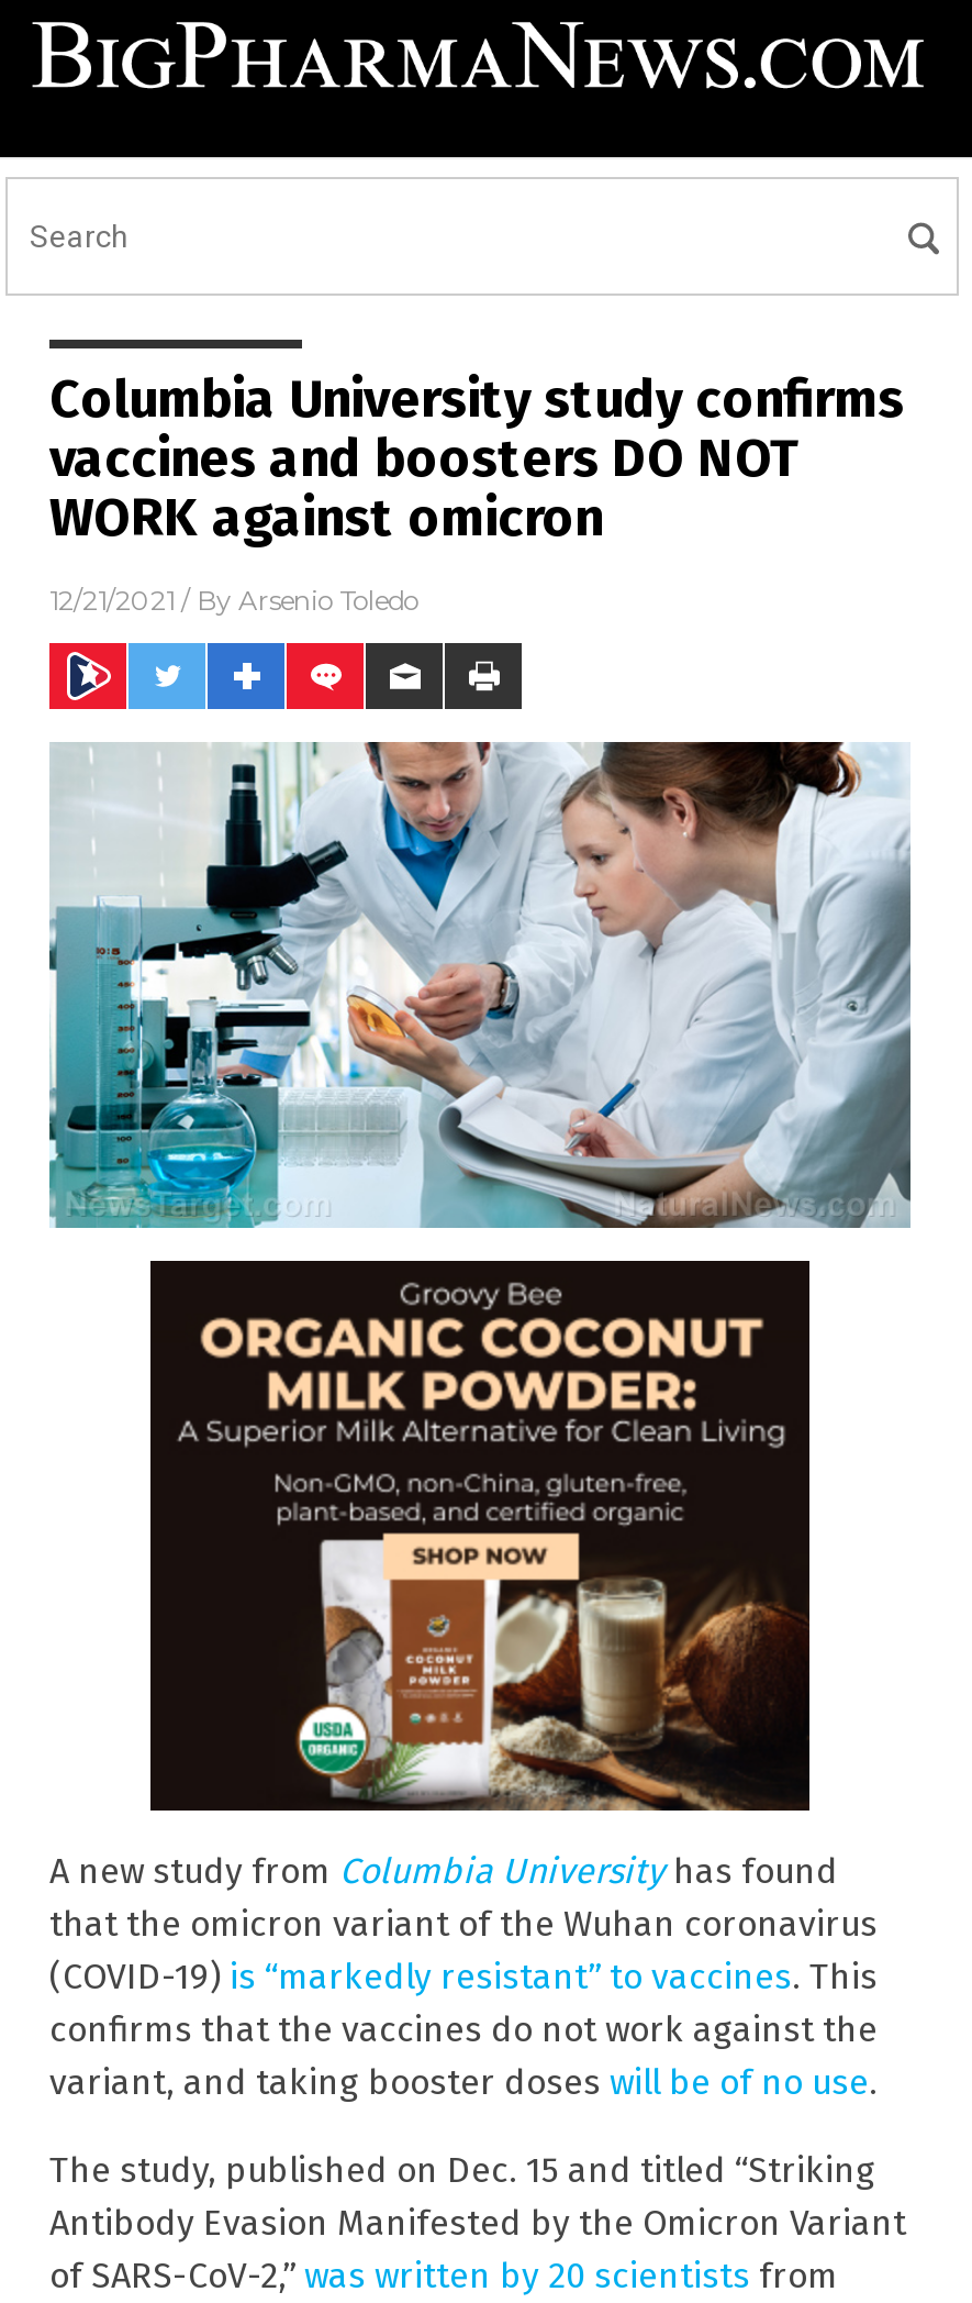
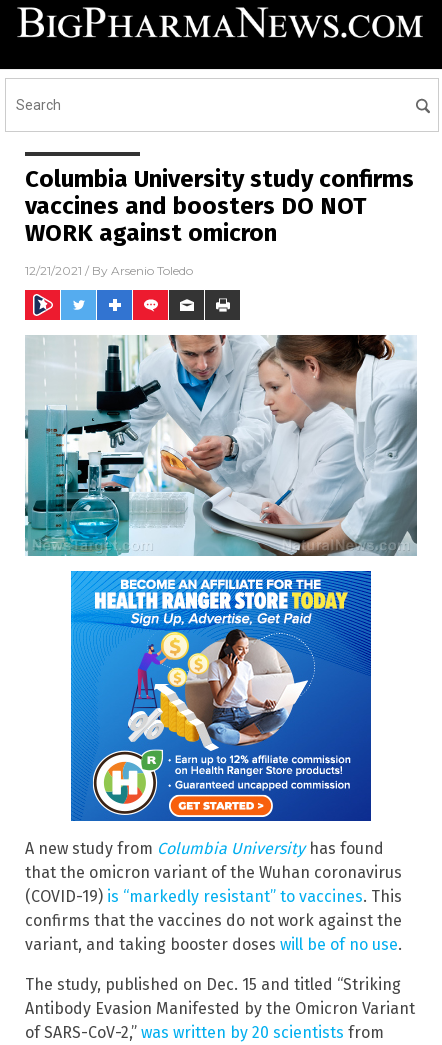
- [image]
+ [image]
